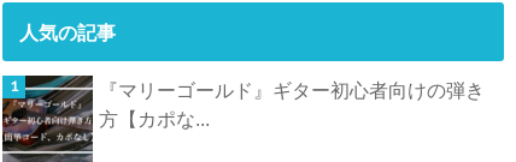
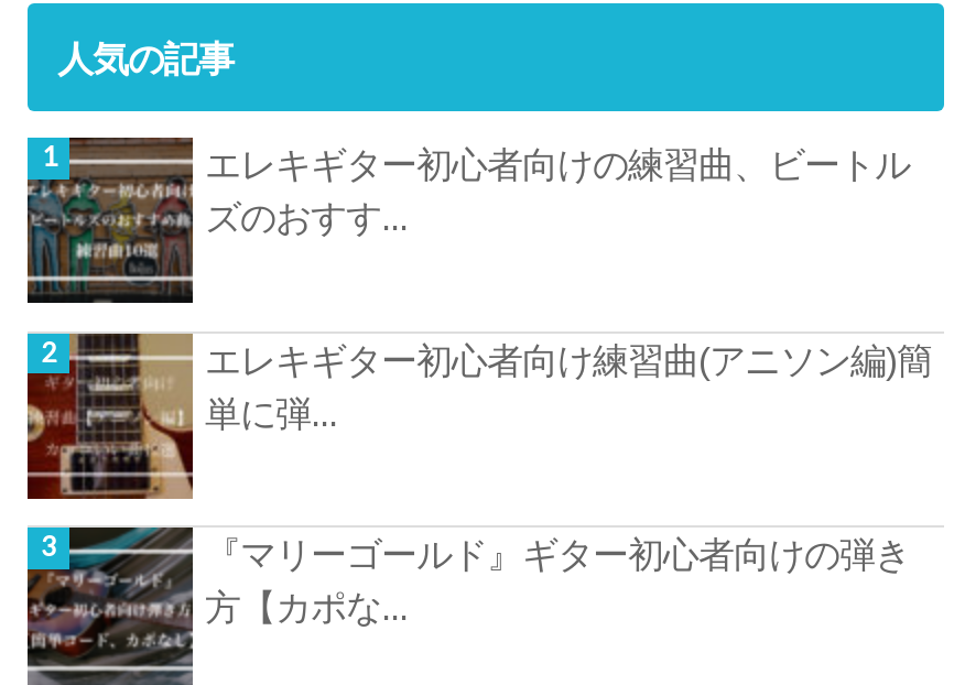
+ [image]
+ エレキギター初心者向けの練習曲、ビートル
+ ズのおすす...

+ [image]
+ エレキギター初心者向け練習曲(アニソン編)簡
+ 単に弾...
